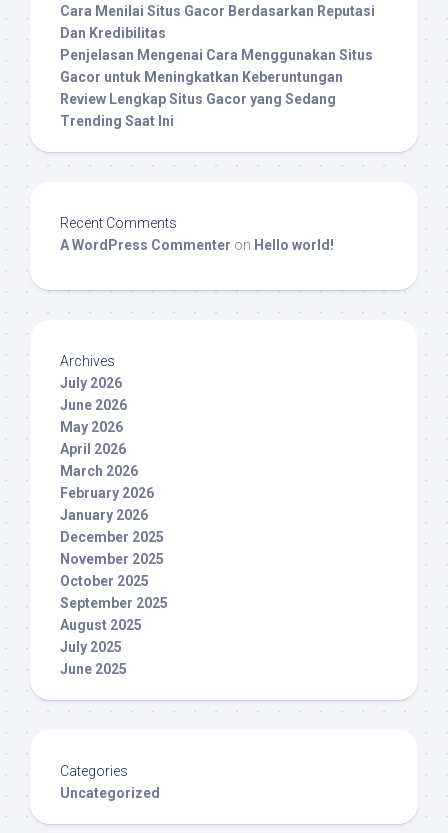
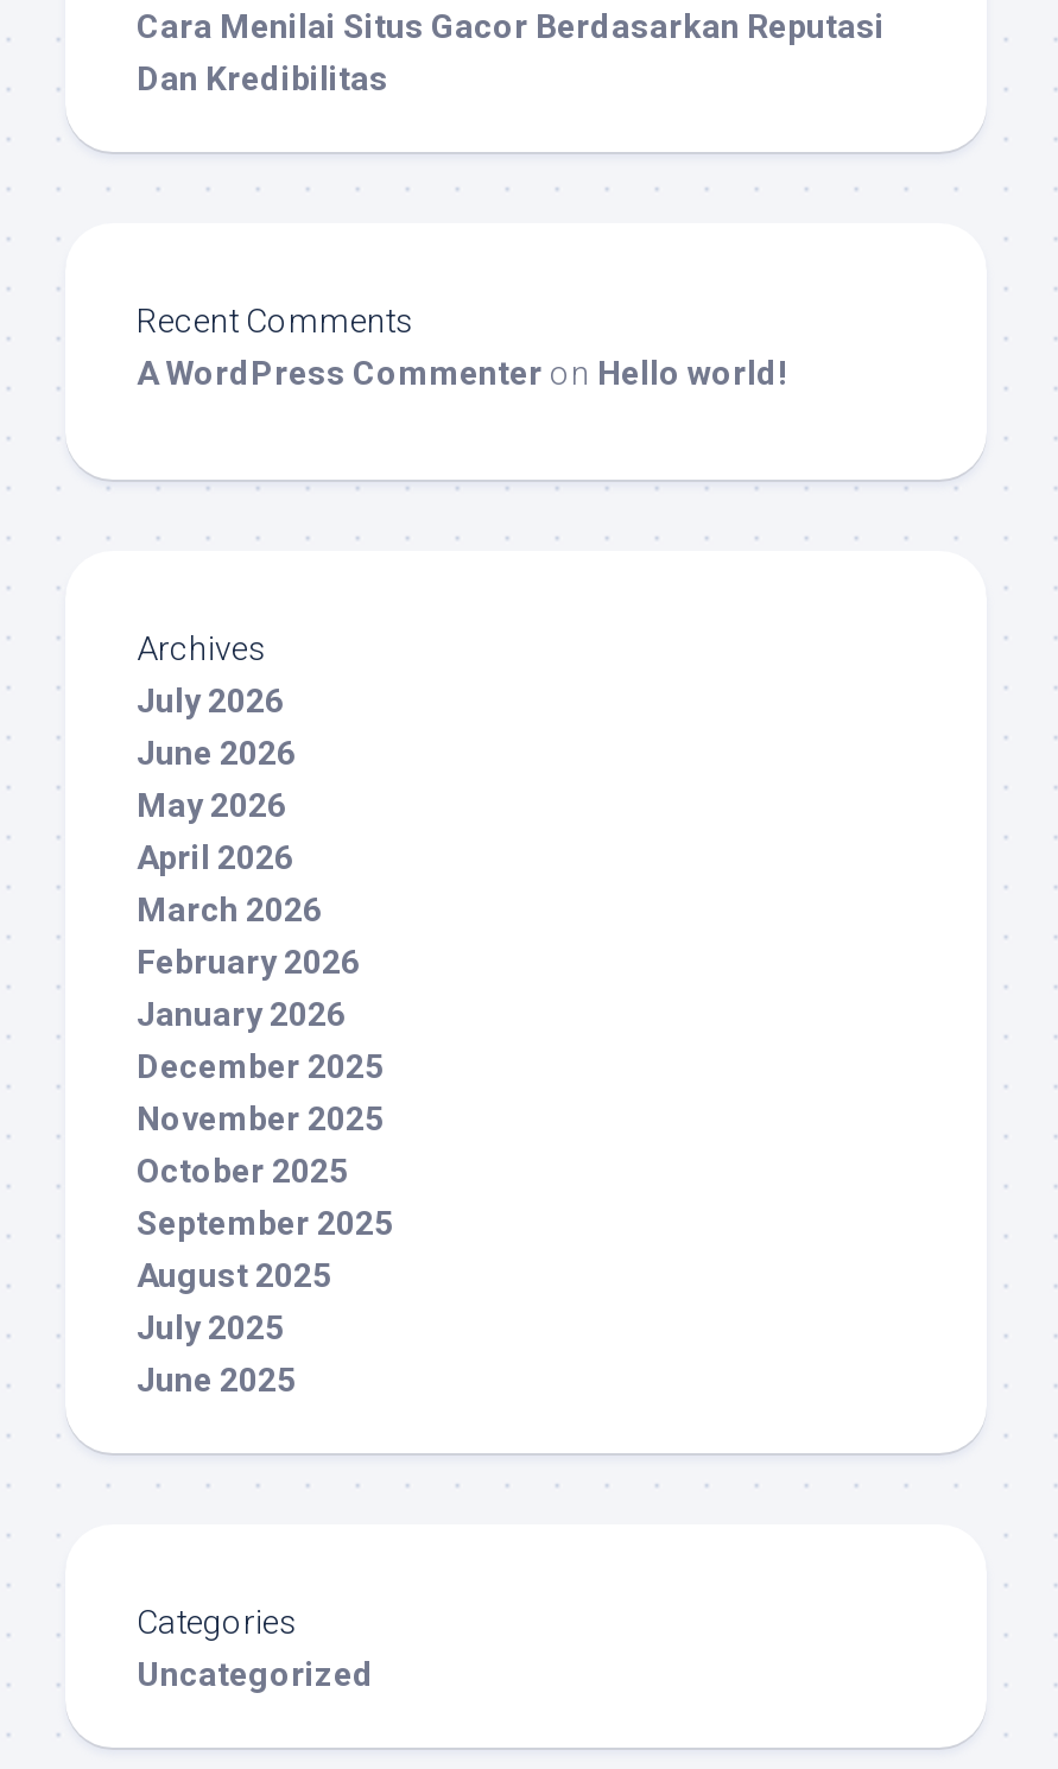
- Penjelasan Mengenai Cara Menggunakan Situs
- Gacor untuk Meningkatkan Keberuntungan
- Review Lengkap Situs Gacor yang Sedang
- Trending Saat Ini
